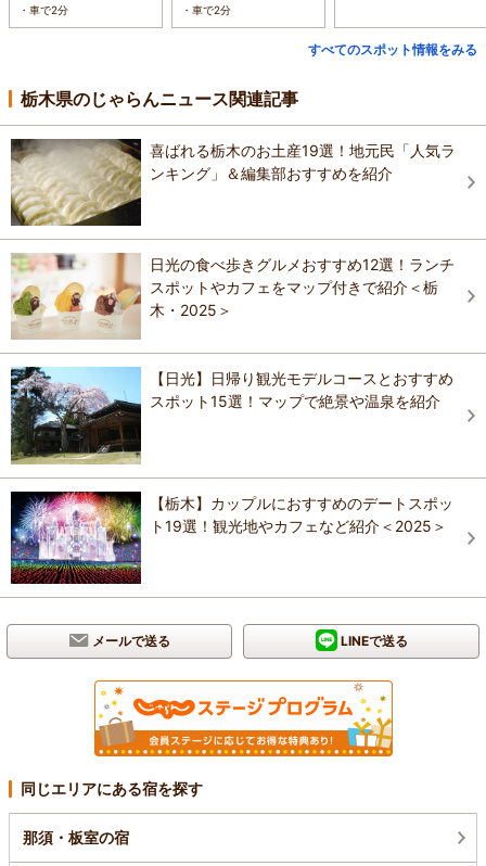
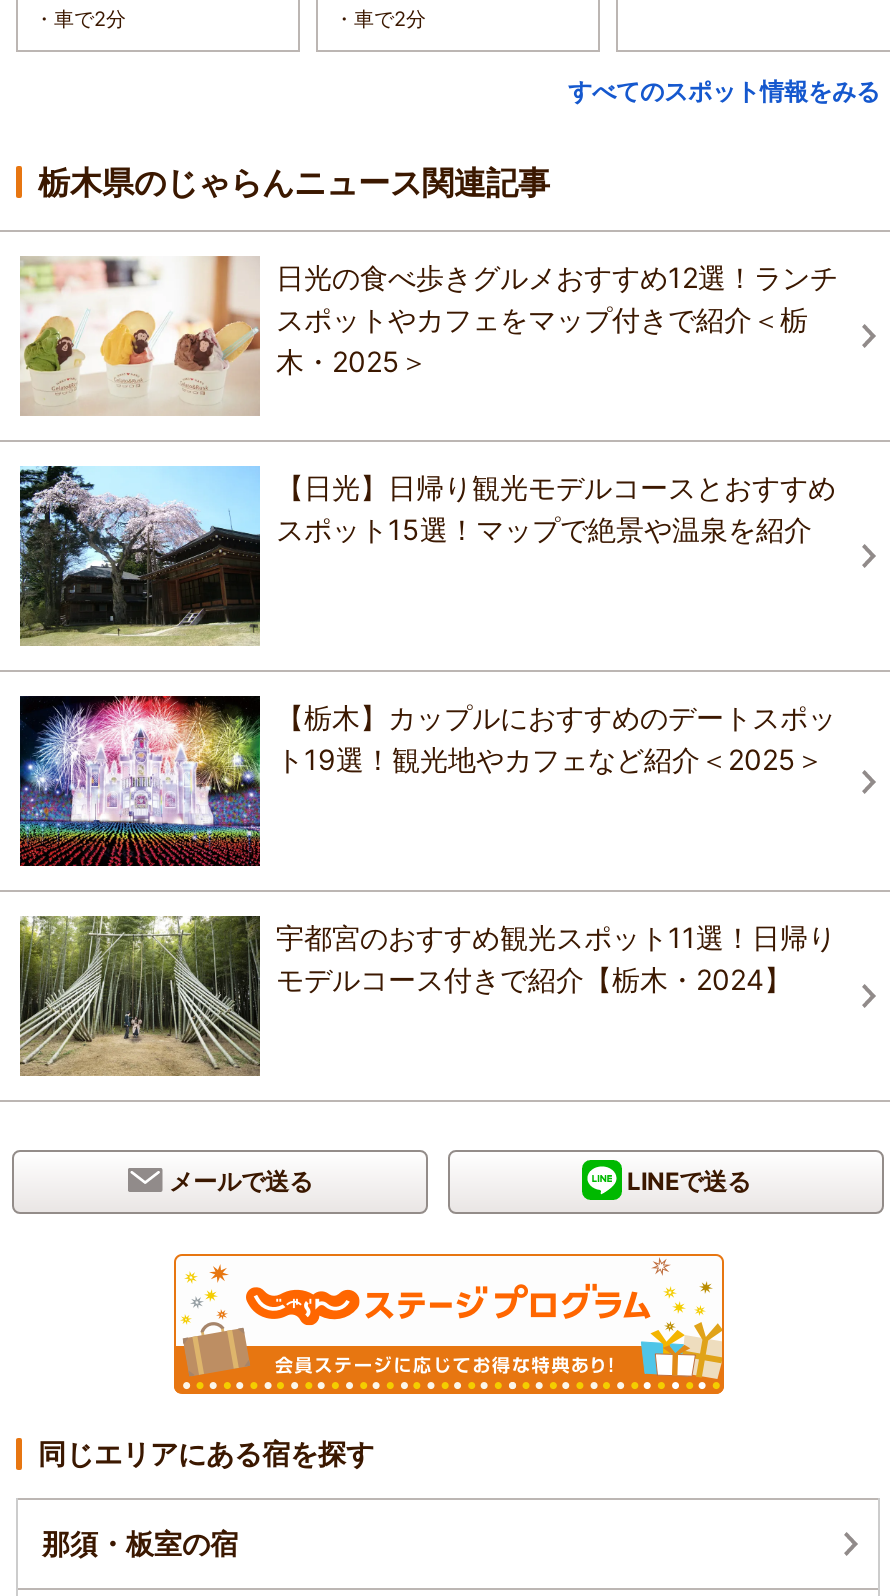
- [image]
- 喜ばれる栃木のお土産19選！地元民「人気ラ
- ンキング」＆編集部おすすめを紹介

moved up: [image] | 日光の食べ歩きグルメおすすめ12選！ランチ | スポットやカフェをマップ付きで紹介＜栃 | 木・2025＞ | 【日光】日帰り観光モデルコースとおすすめ | スポット15選！マップで絶景や温泉を紹介 | 【栃木】カップルにおすすめのデートスポッ | ト19選！観光地やカフェなど紹介＜2025＞

moved up: [image]

+ [image]
+ 宇都宮のおすすめ観光スポット11選！日帰り
+ モデルコース付きで紹介【栃木・2024】
